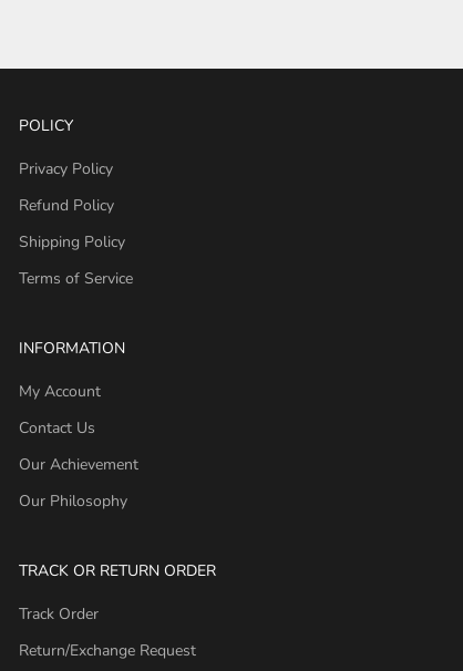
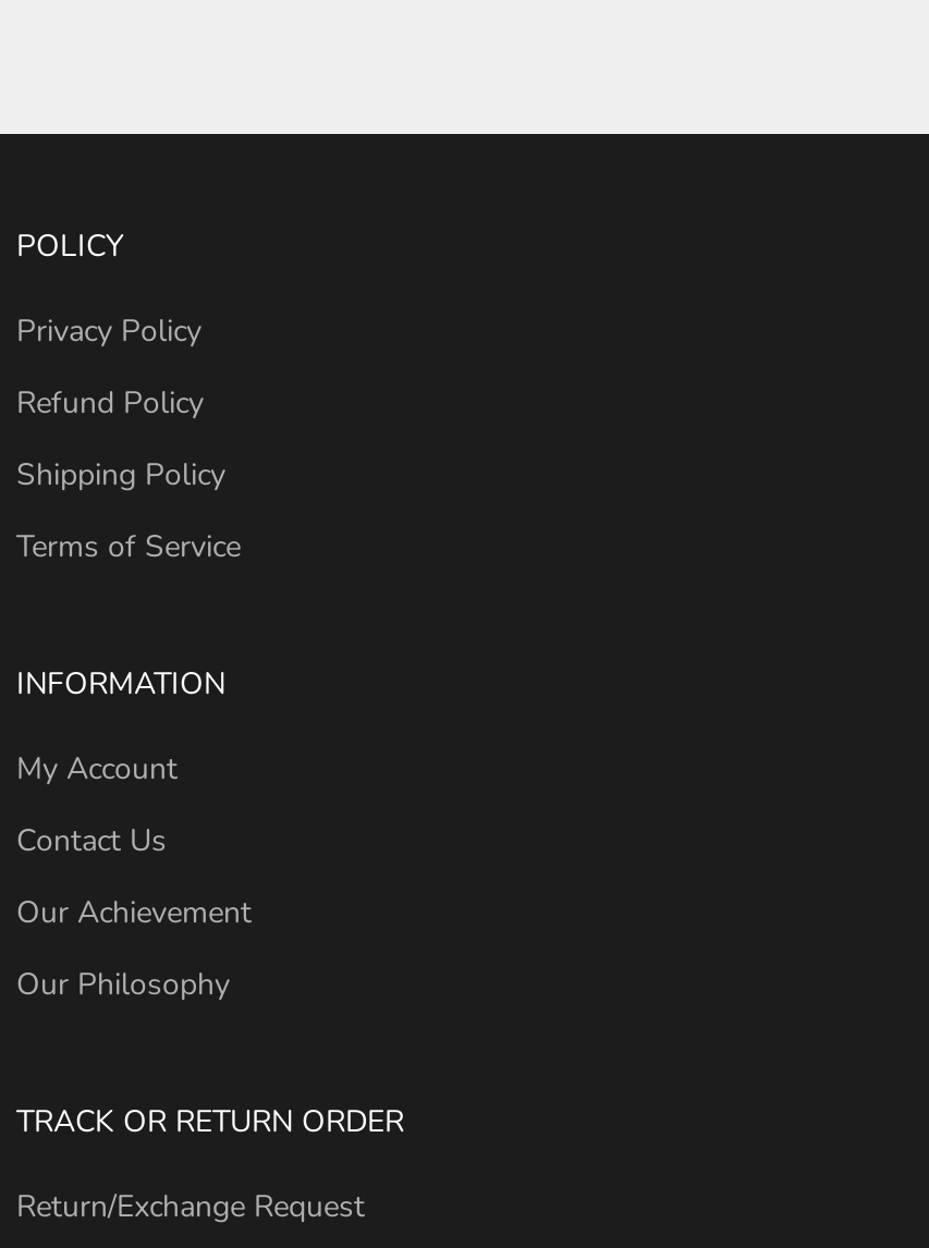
- Track Order
